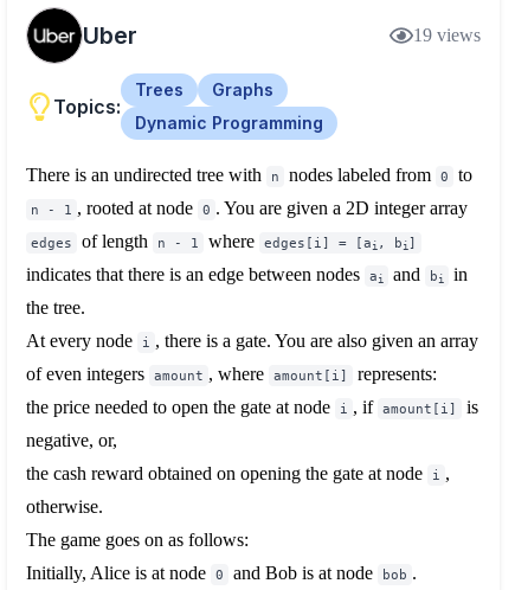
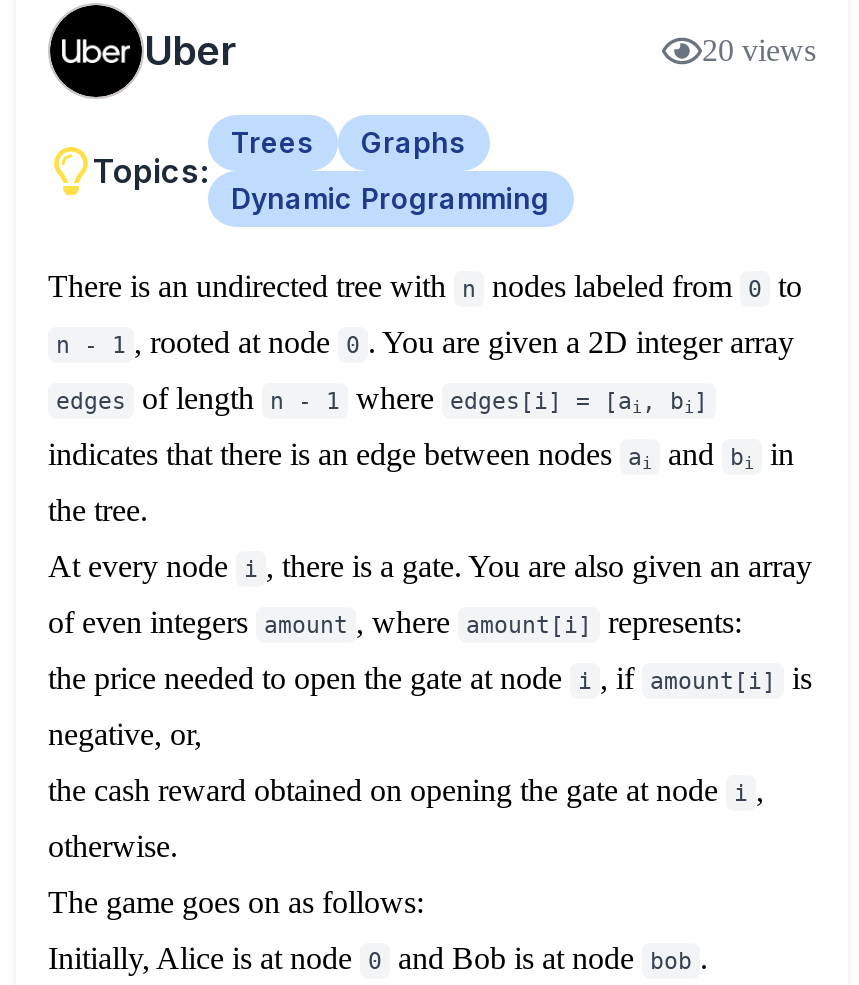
- 19 views
+ 20 views
